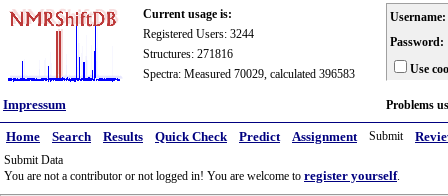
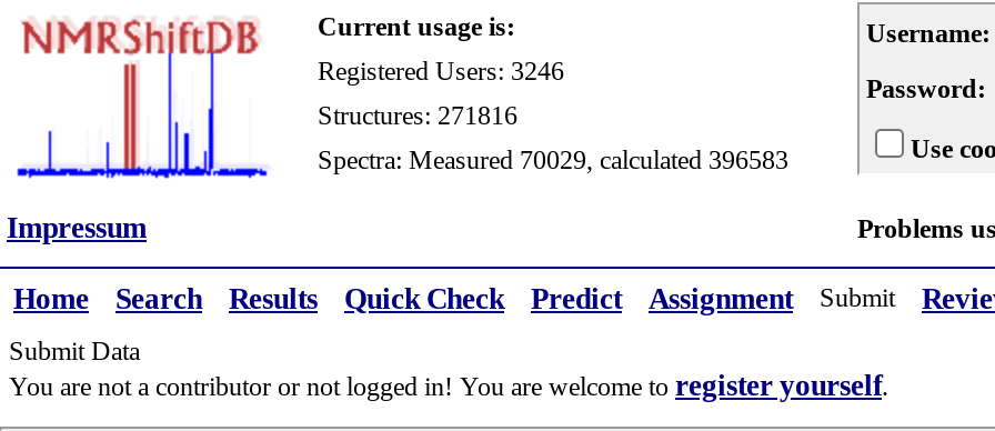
- Registered Users: 3244
+ Registered Users: 3246
